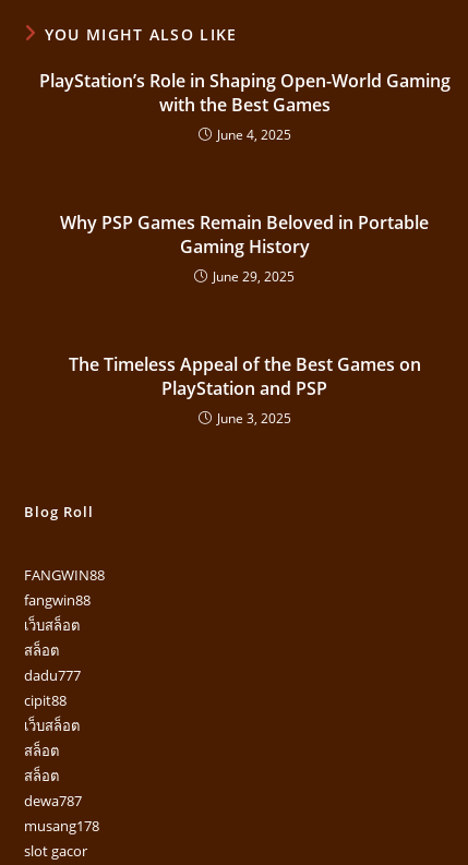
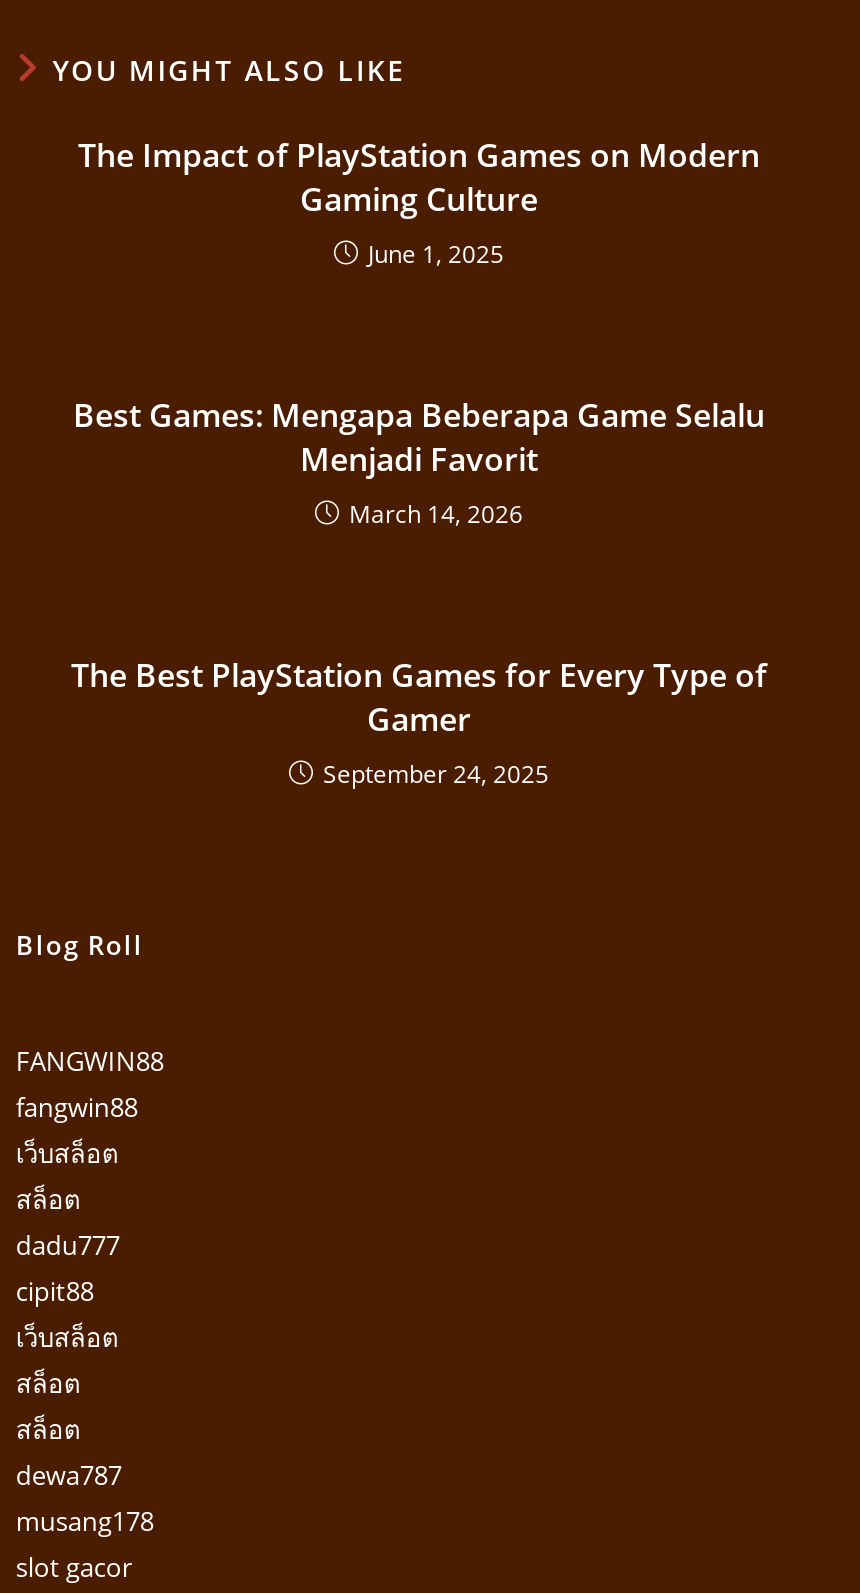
- PlayStation’s Role in Shaping Open-World Gaming
- with the Best Games
- June 4, 2025
+ The Impact of PlayStation Games on Modern
+ Gaming Culture
+ June 1, 2025

- Why PSP Games Remain Beloved in Portable
- Gaming History
- June 29, 2025
+ Best Games: Mengapa Beberapa Game Selalu
+ Menjadi Favorit
+ March 14, 2026

- The Timeless Appeal of the Best Games on
- PlayStation and PSP
- June 3, 2025
+ The Best PlayStation Games for Every Type of
+ Gamer
+ September 24, 2025
